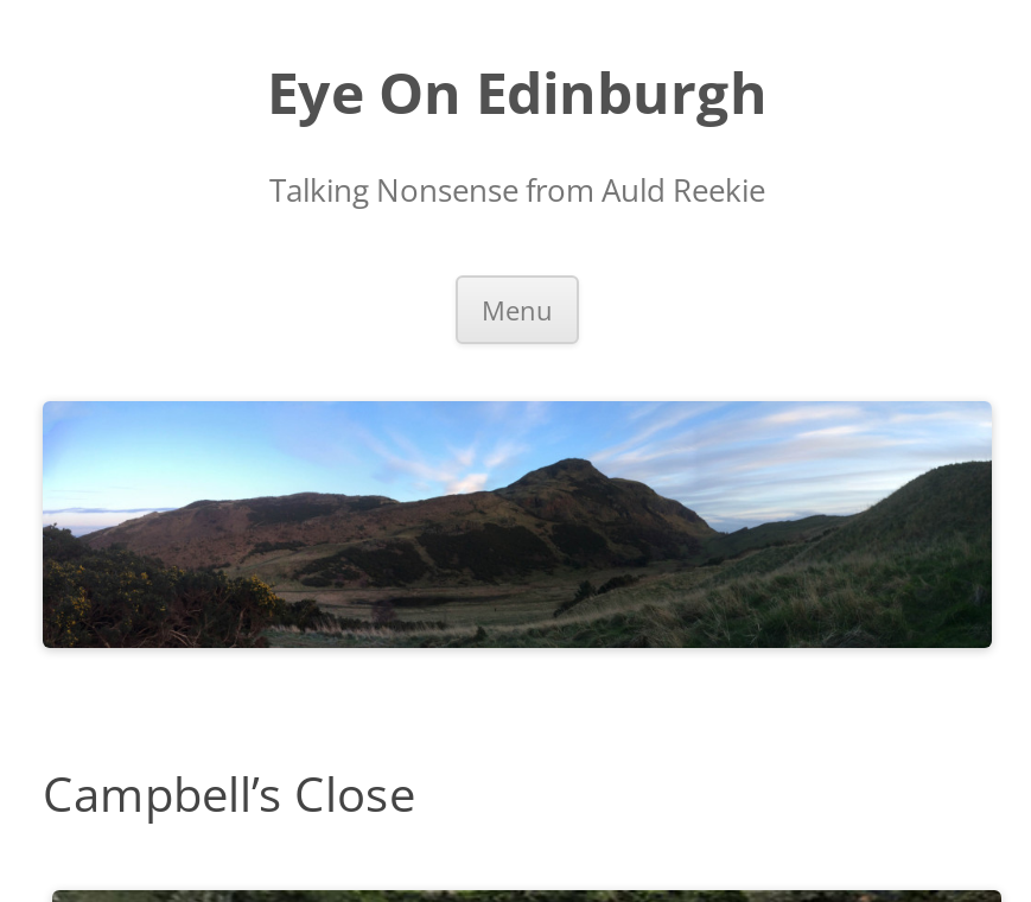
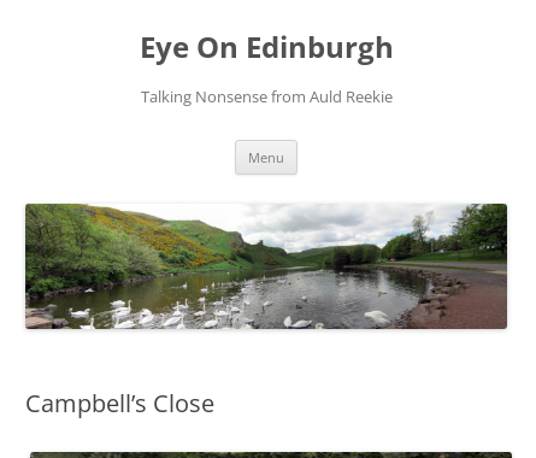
- [image]
+ [image]
